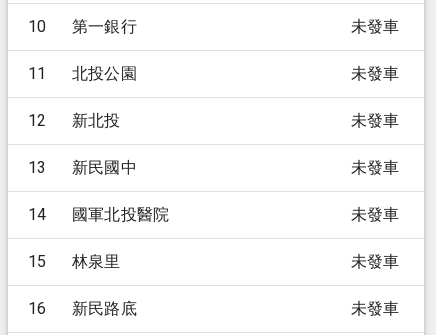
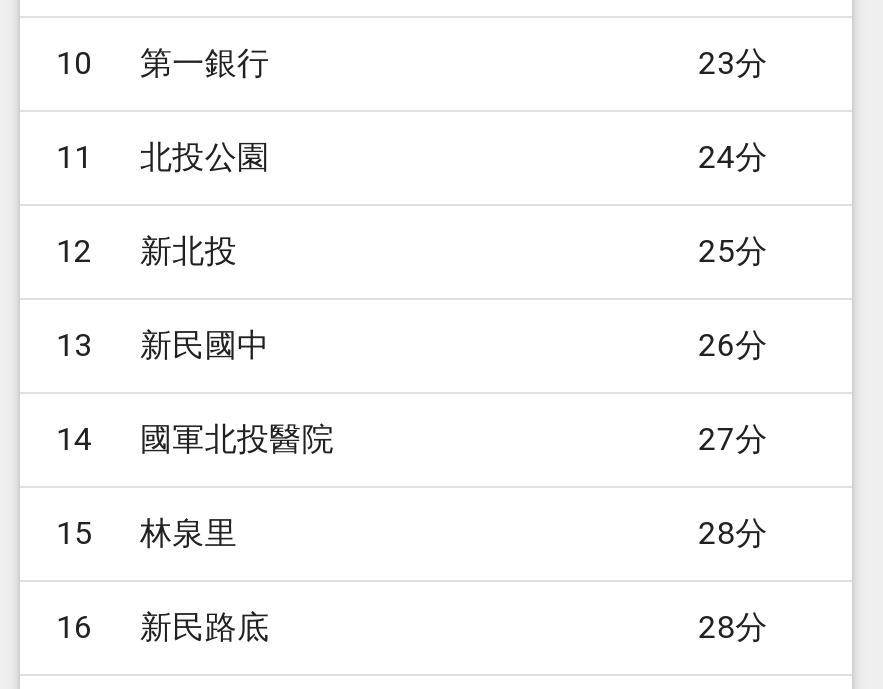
- 未發車
+ 23分

- 未發車
+ 24分

- 未發車
+ 25分

- 未發車
+ 26分

- 未發車
+ 27分

- 未發車
+ 28分

- 未發車
+ 28分
